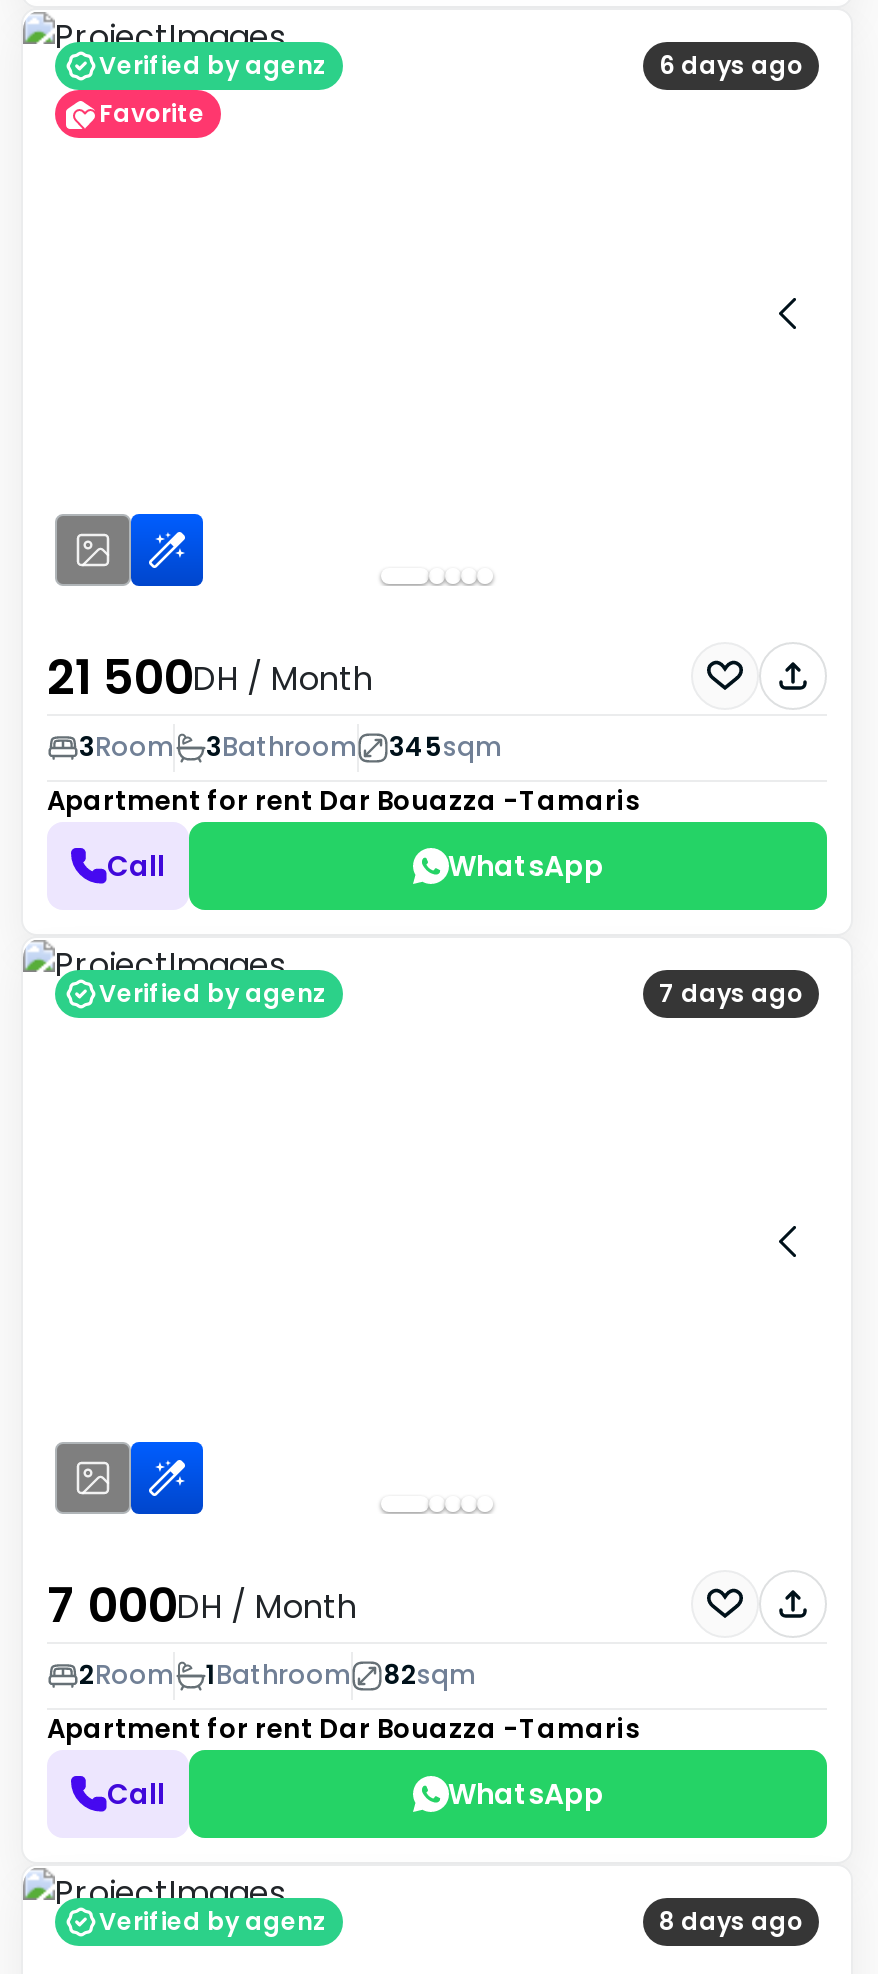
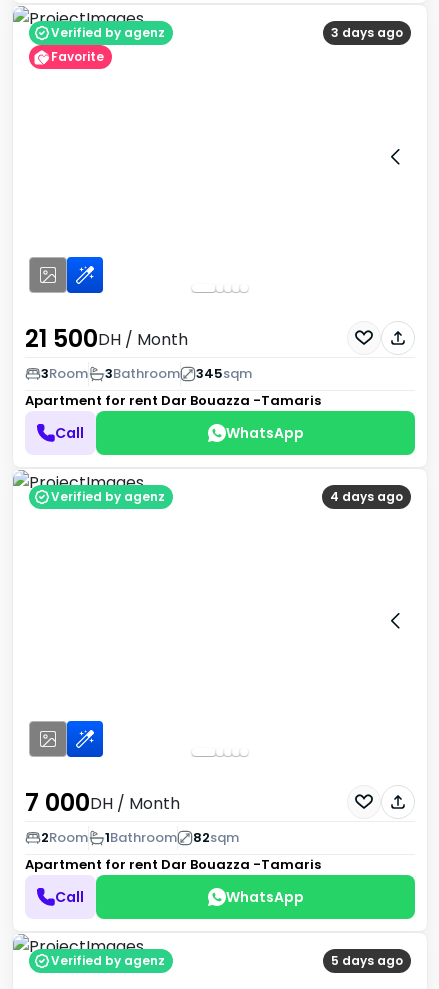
- 6 days ago
+ 3 days ago

- 7 days ago
+ 4 days ago

- 8 days ago
+ 5 days ago
